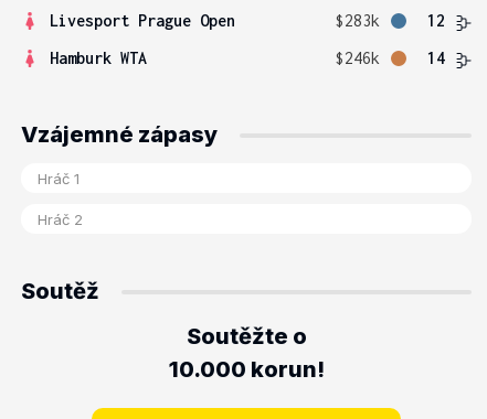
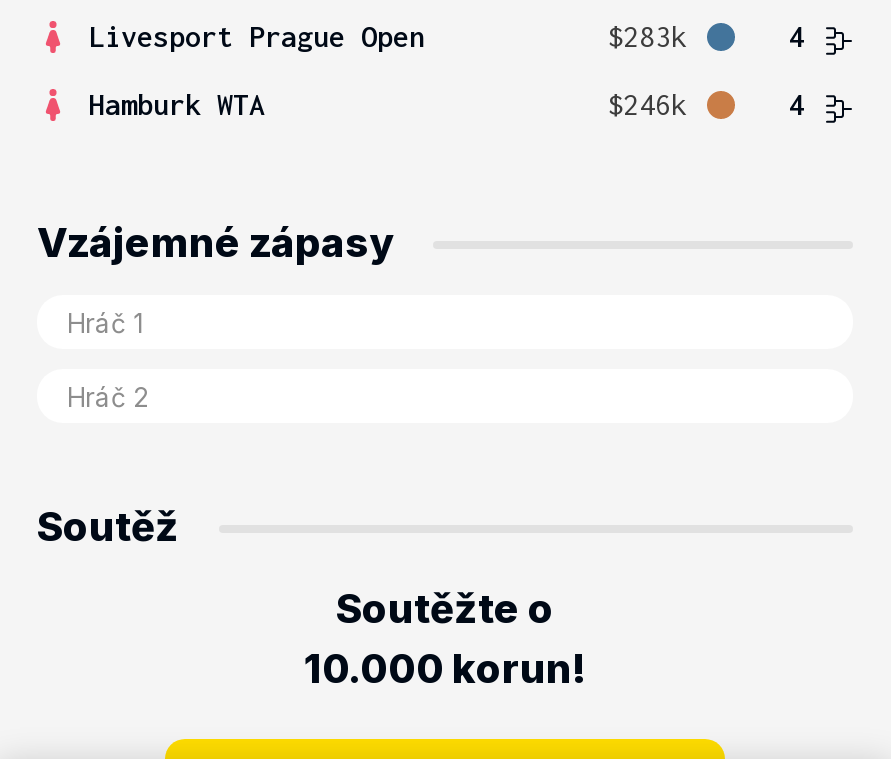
- 12
+ 4

- 14
+ 4
